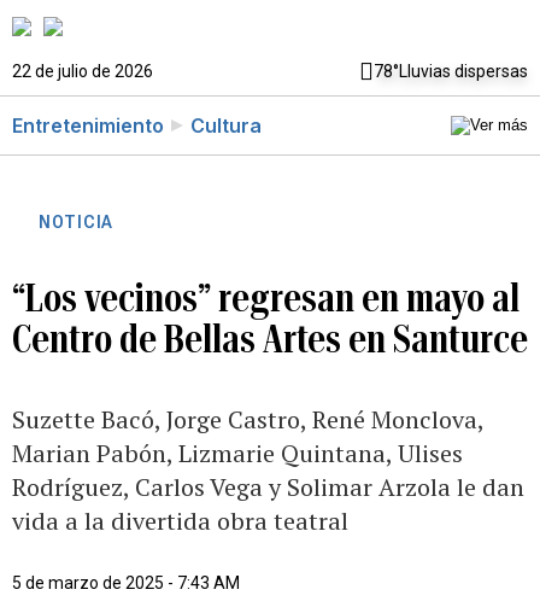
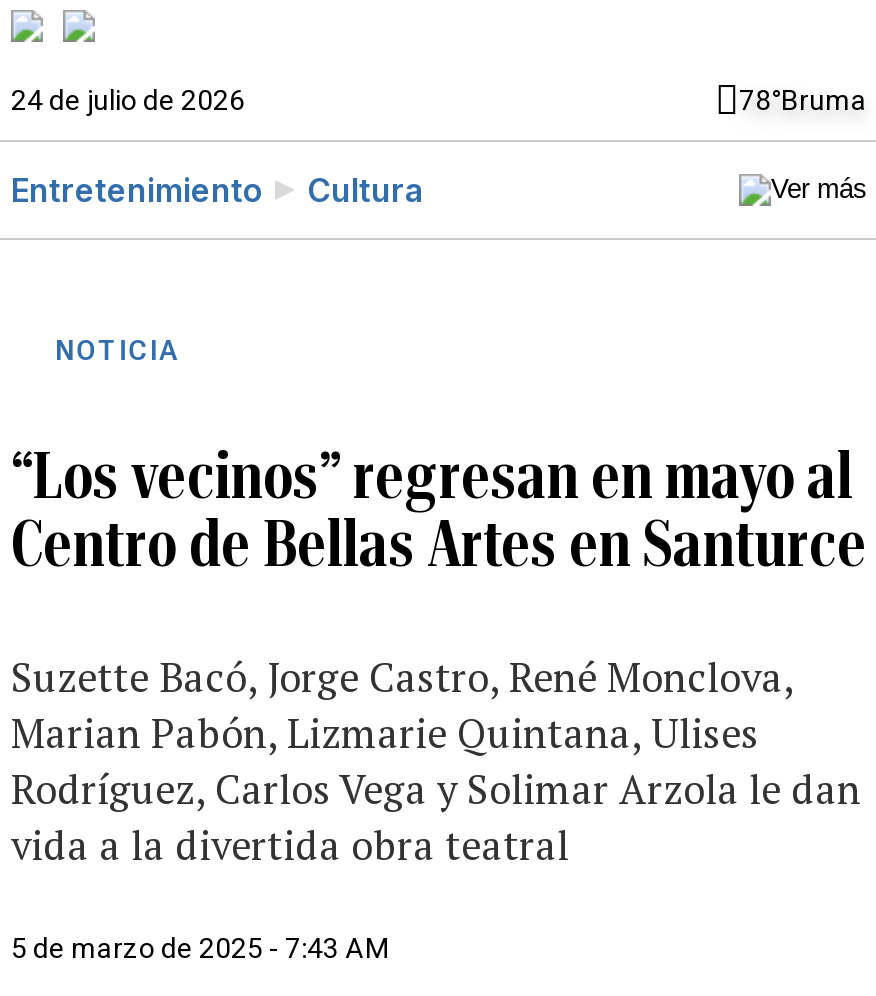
- 22 de julio de 2026
- 78°Lluvias dispersas
+ 24 de julio de 2026
+ 78°Bruma
